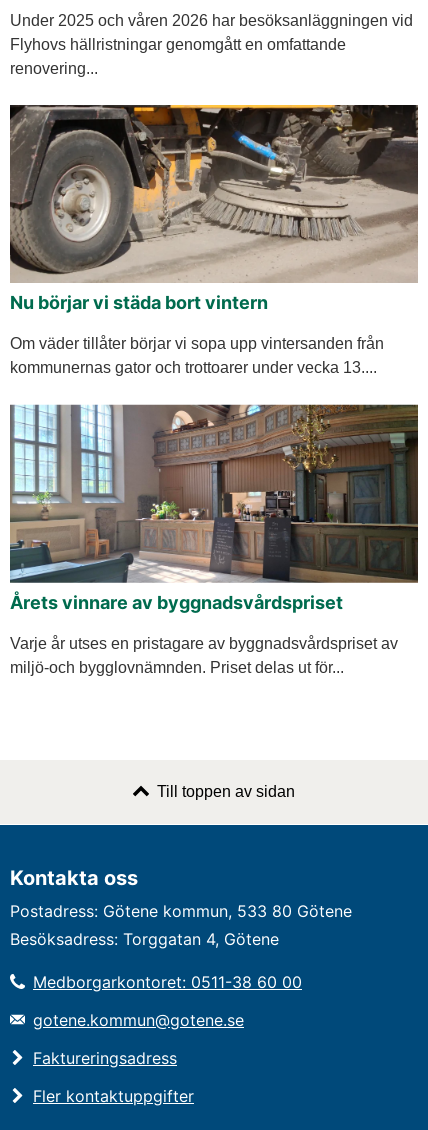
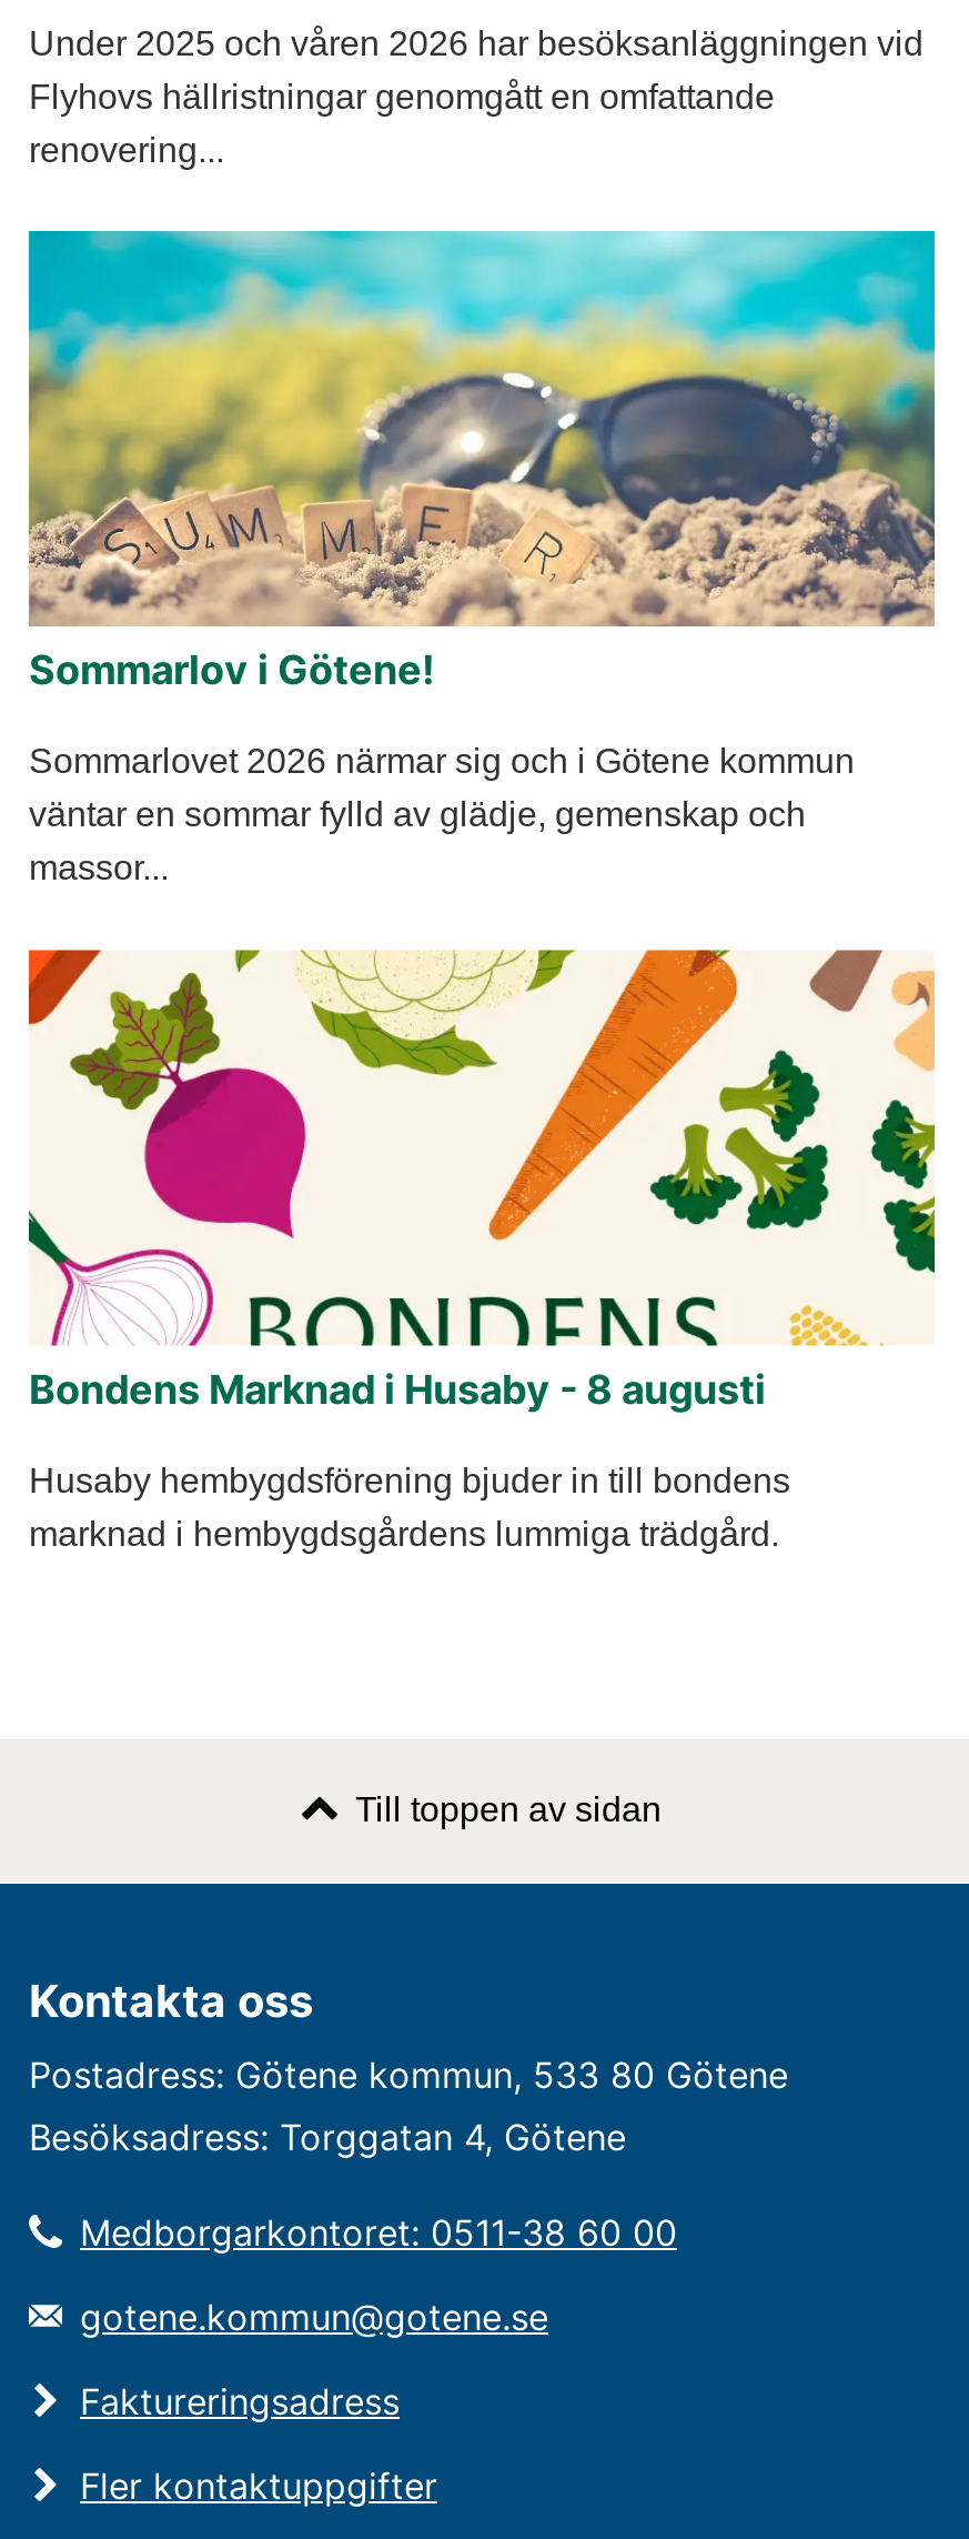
- [image]
- Nu börjar vi städa bort vintern
+ [image]
+ Sommarlov i Götene!

- Om väder tillåter börjar vi sopa upp vintersanden från
- kommunernas gator och trottoarer under vecka 13....
+ Sommarlovet 2026 närmar sig och i Götene kommun
+ väntar en sommar fylld av glädje, gemenskap och
+ massor...

- [image]
- Årets vinnare av byggnadsvårdspriset
+ [image]
+ Bondens Marknad i Husaby - 8 augusti

- Varje år utses en pristagare av byggnadsvårdspriset av
- miljö-och bygglovnämnden. Priset delas ut för...
+ Husaby hembygdsförening bjuder in till bondens
+ marknad i hembygdsgårdens lummiga trädgård.
